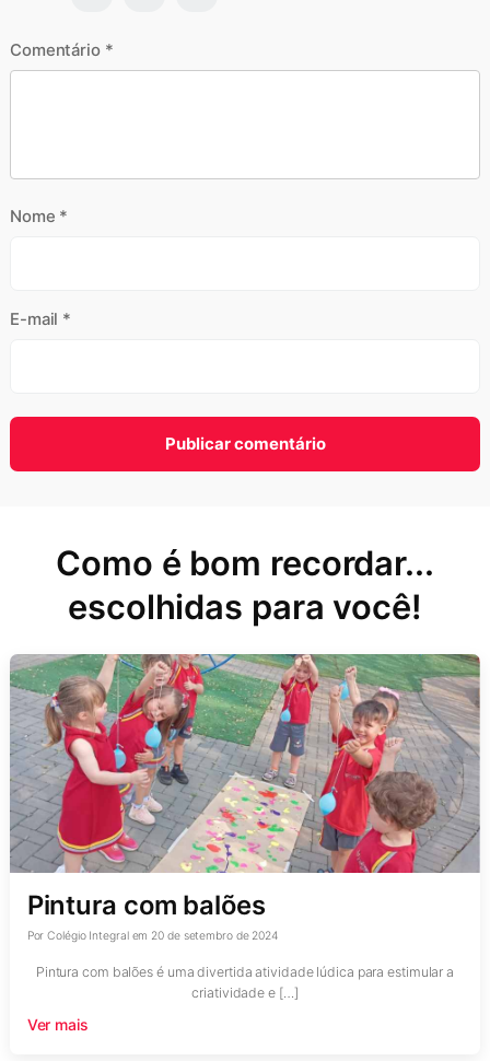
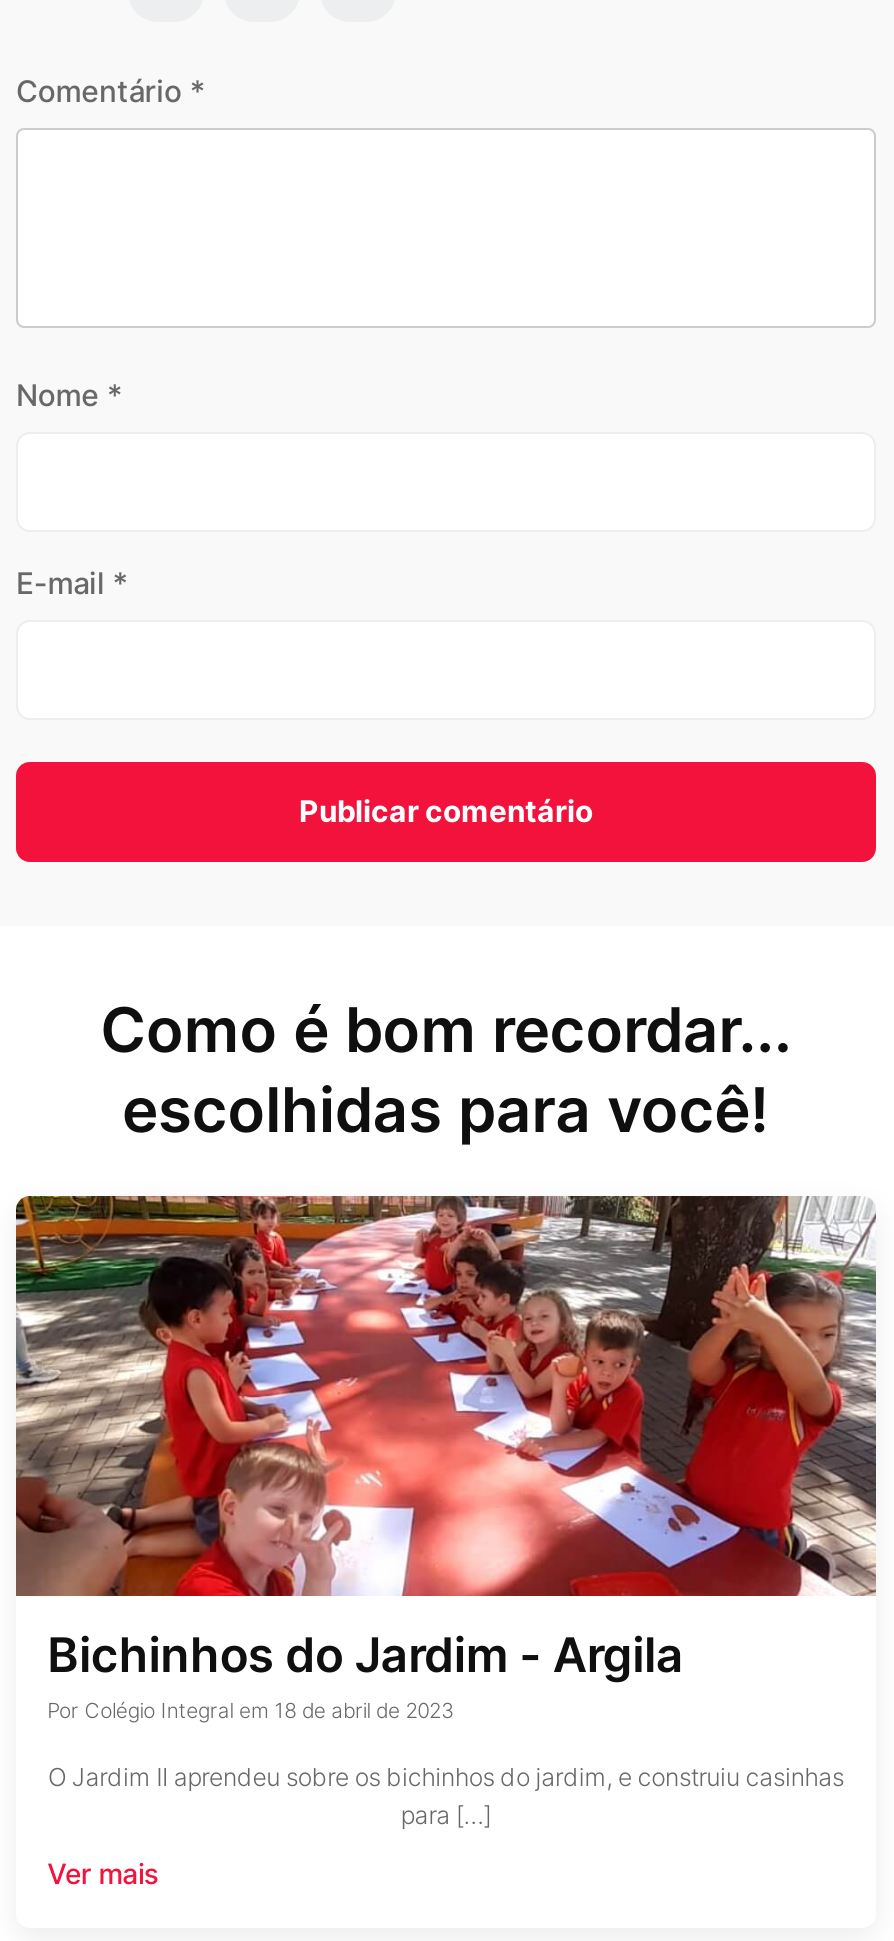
- [image]
- Pintura com balões
- Por Colégio Integral em 20 de setembro de 2024
+ [image]
+ Bichinhos do Jardim - Argila
+ Por Colégio Integral em 18 de abril de 2023

- Pintura com balões é uma divertida atividade lúdica para estimular a
- criatividade e […]
+ O Jardim II aprendeu sobre os bichinhos do jardim, e construiu casinhas
+ para […]
